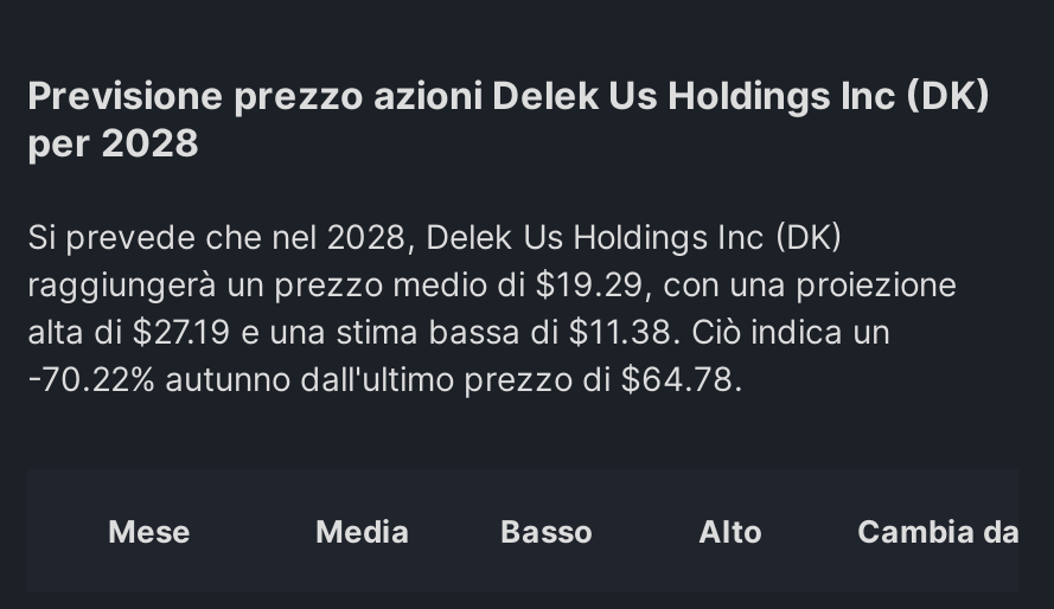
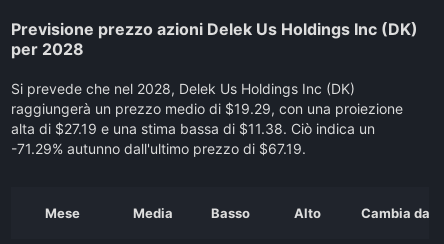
- -70.22% autunno dall'ultimo prezzo di $64.78.
+ -71.29% autunno dall'ultimo prezzo di $67.19.
